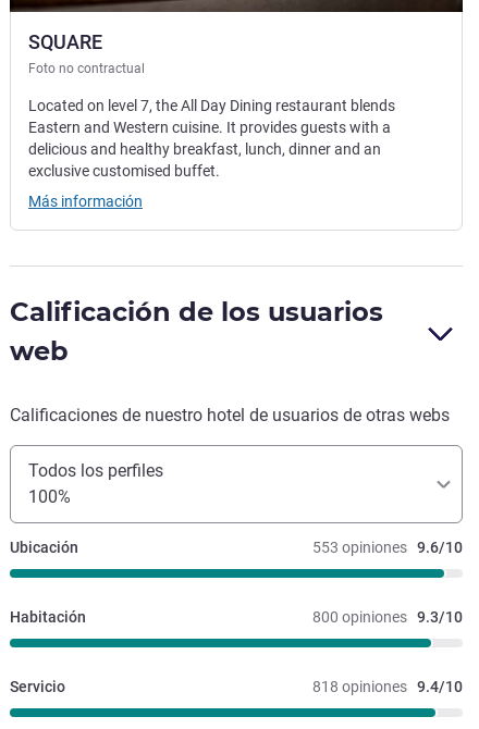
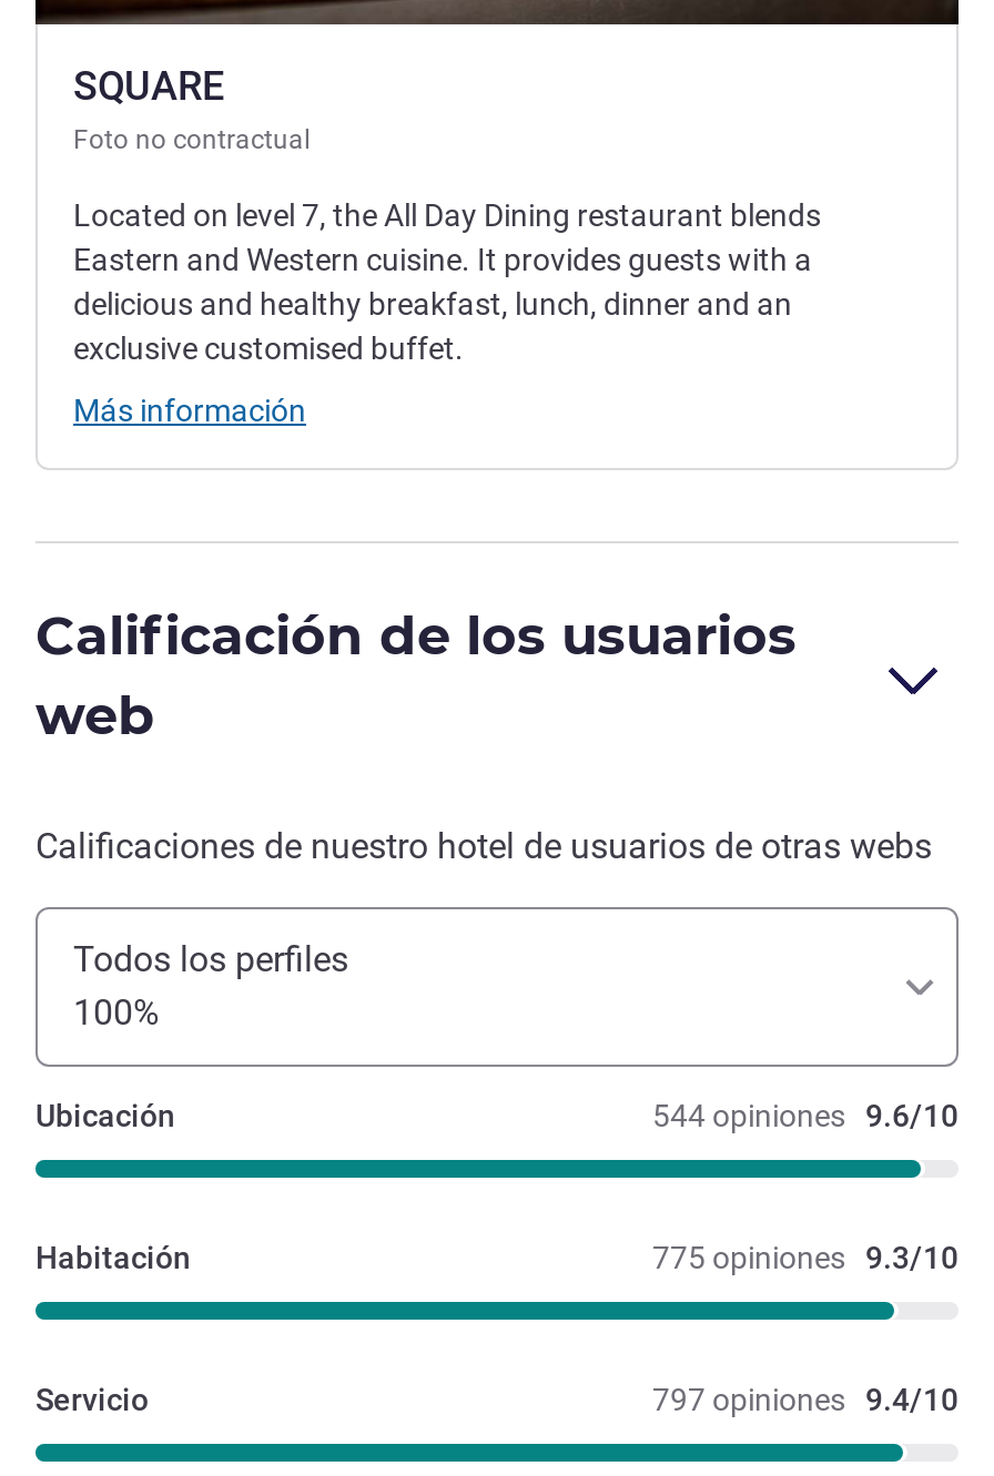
- 553 opiniones 9.6/10
+ 544 opiniones 9.6/10

- 800 opiniones 9.3/10
+ 775 opiniones 9.3/10

- 818 opiniones 9.4/10
+ 797 opiniones 9.4/10
